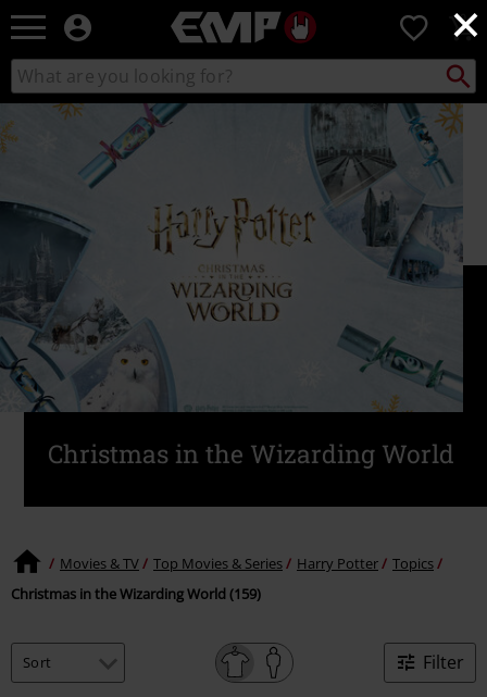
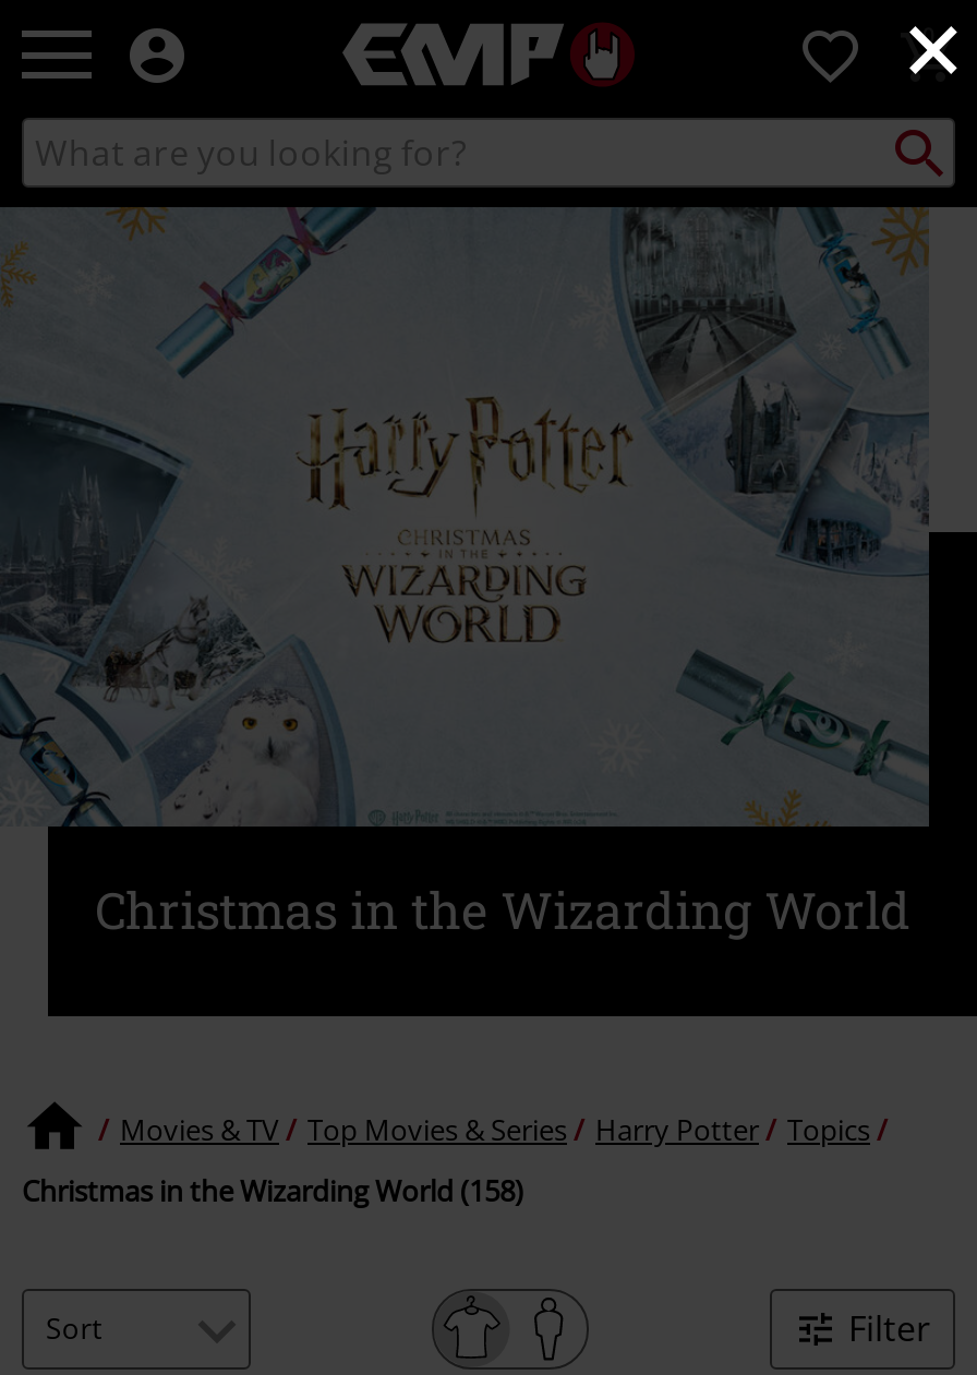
- Christmas in the Wizarding World (159)
+ Christmas in the Wizarding World (158)
